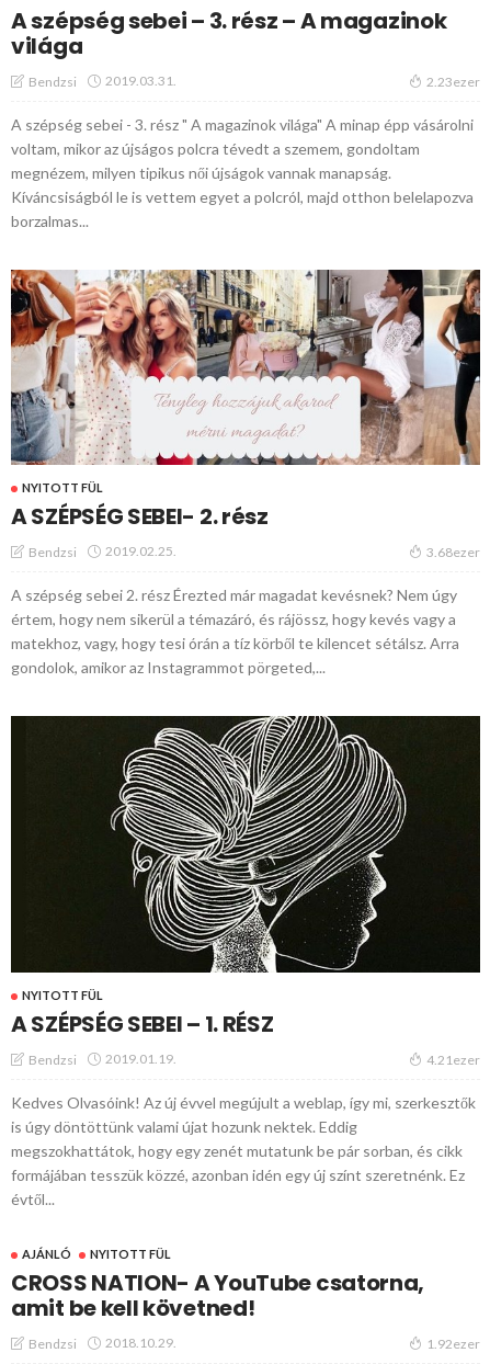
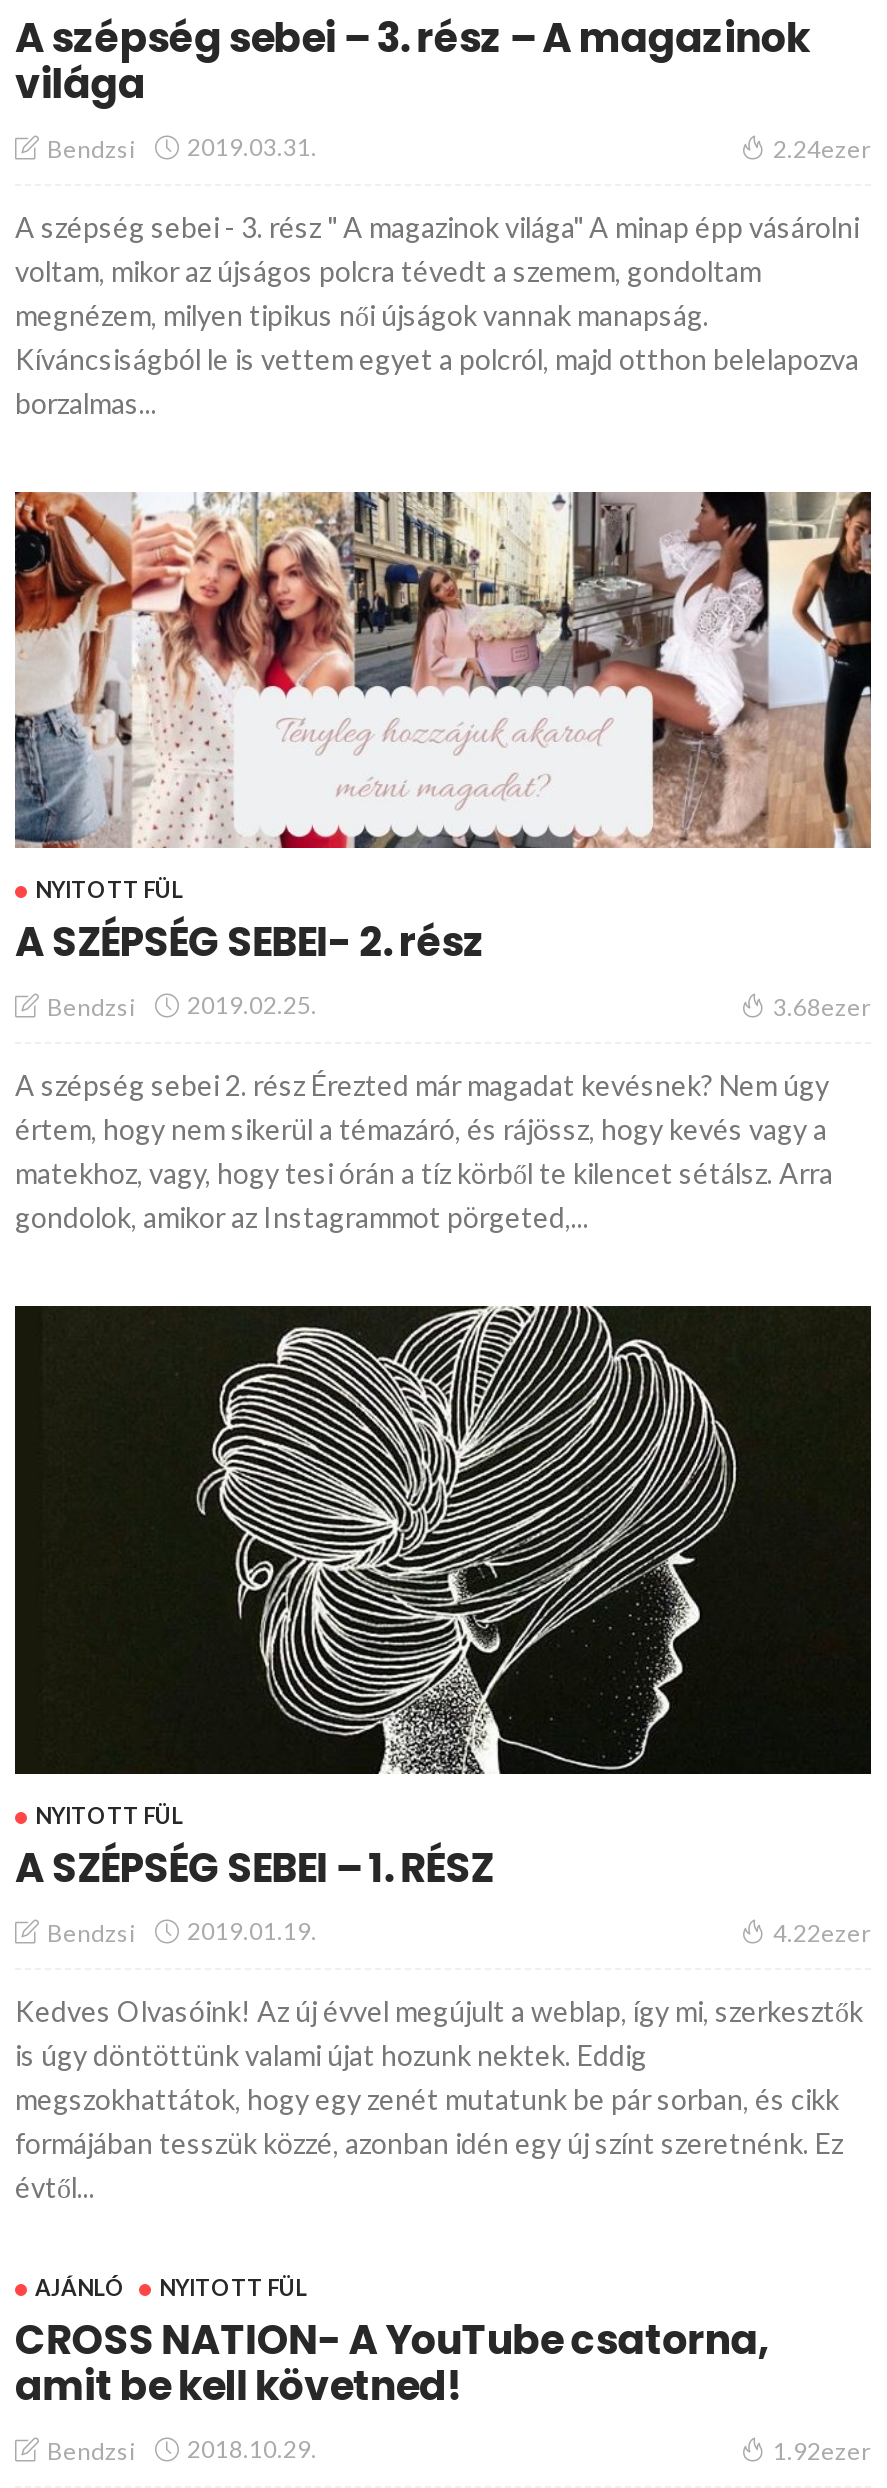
- 2.23ezer
+ 2.24ezer

- 4.21ezer
+ 4.22ezer
